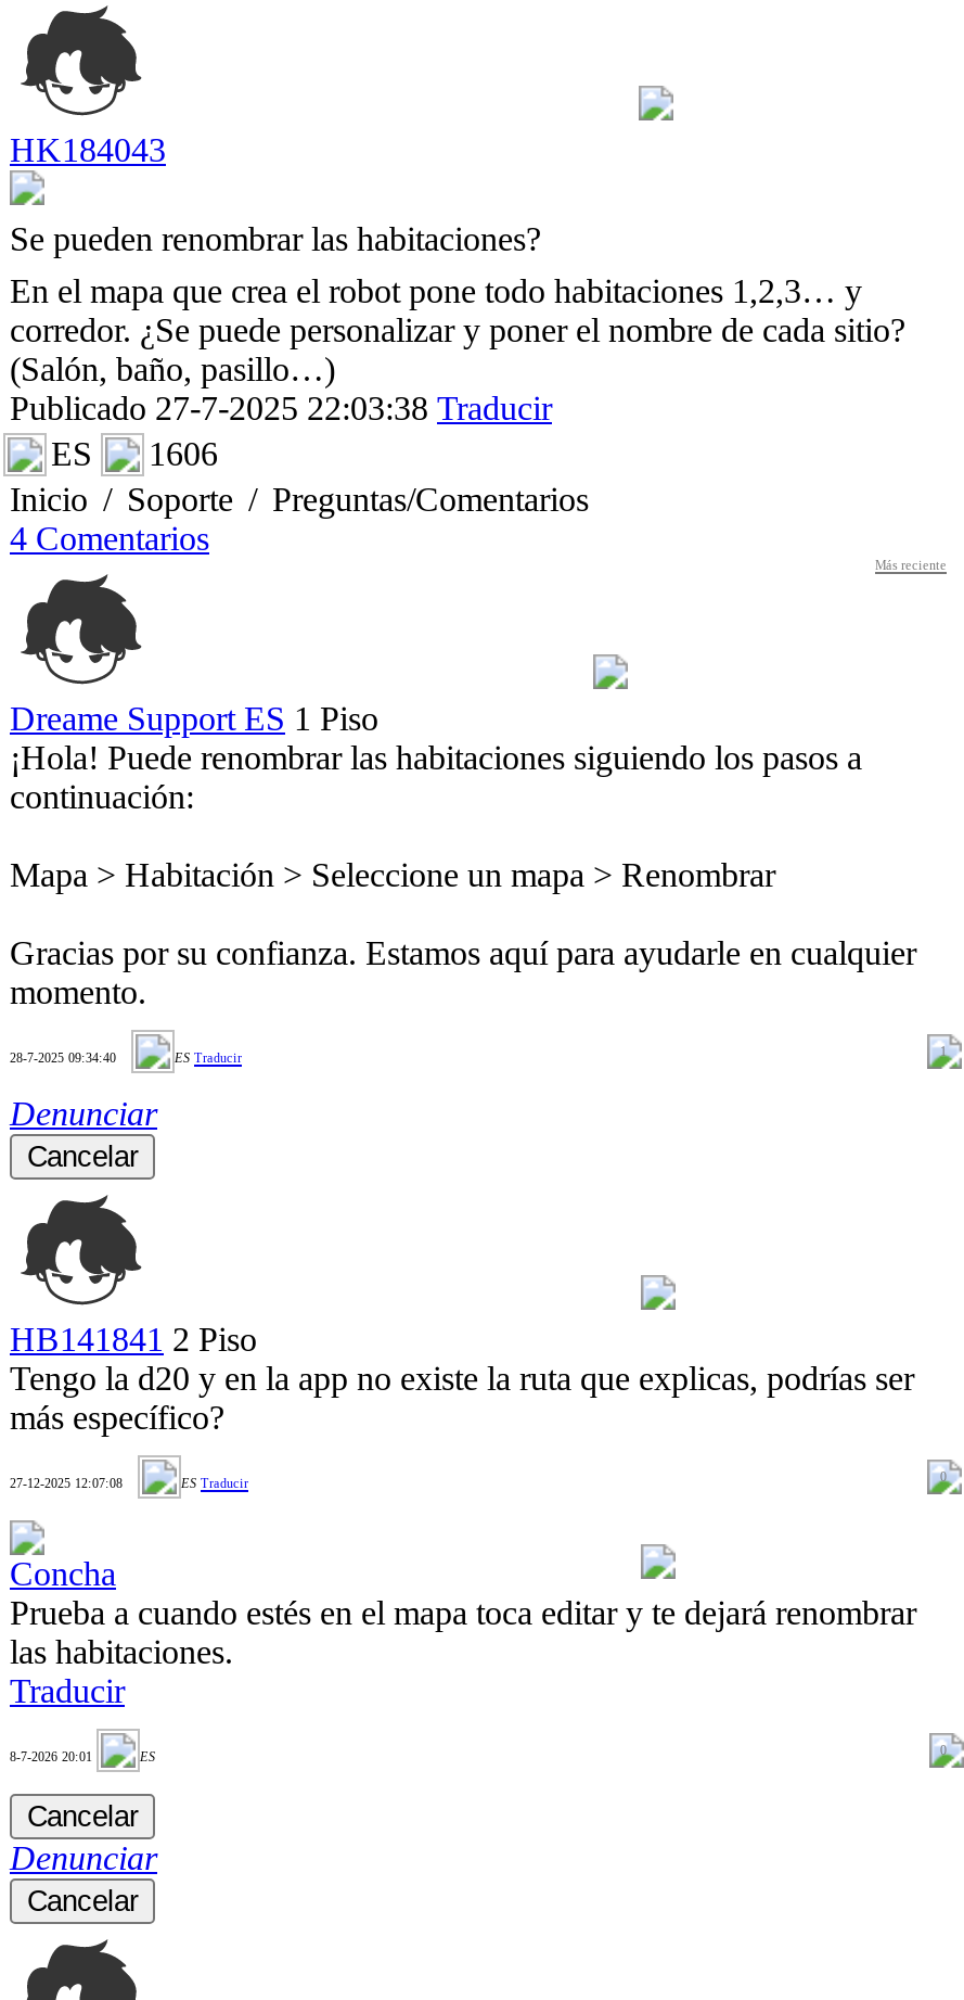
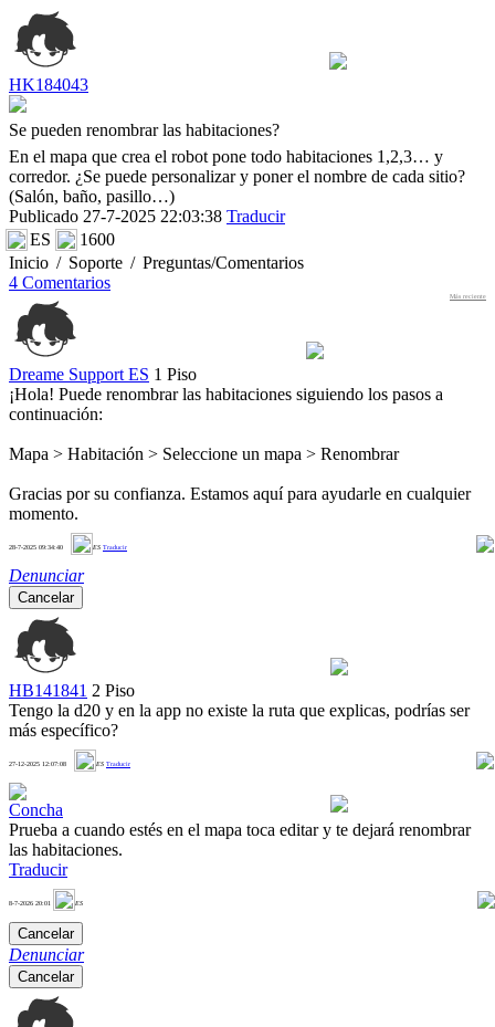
- ES 1606
+ ES 1600
